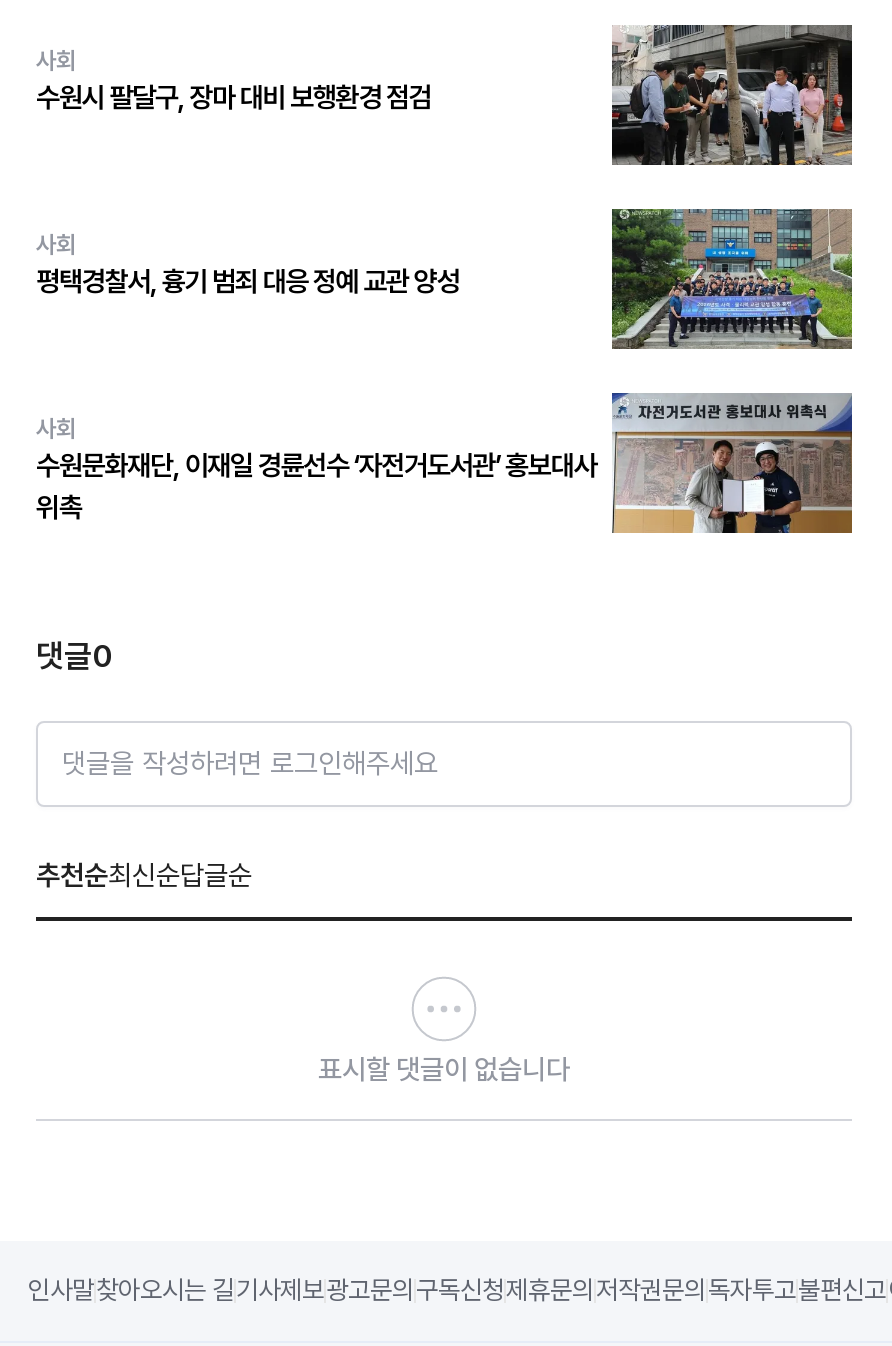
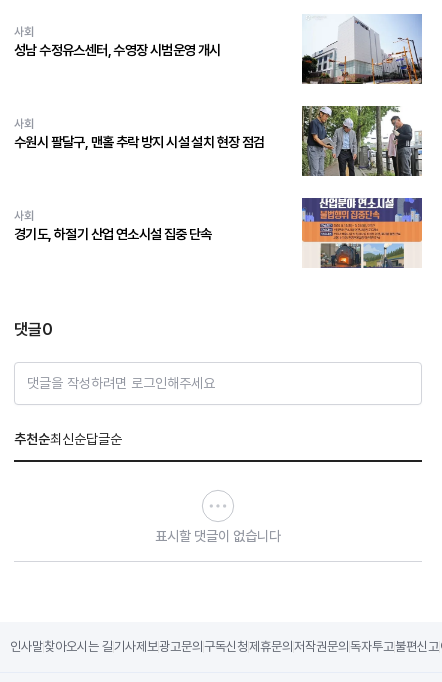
- [image]
+ [image]

- 수원시 팔달구, 장마 대비 보행환경 점검
+ 성남 수정유스센터, 수영장 시범운영 개시

- [image]
+ [image]

- 평택경찰서, 흉기 범죄 대응 정예 교관 양성
+ 수원시 팔달구, 맨홀 추락 방지 시설 설치 현장 점검

- [image]
+ [image]

- 수원문화재단, 이재일 경륜선수 ‘자전거도서관’ 홍보대사
- 위촉
+ 경기도, 하절기 산업 연소시설 집중 단속
